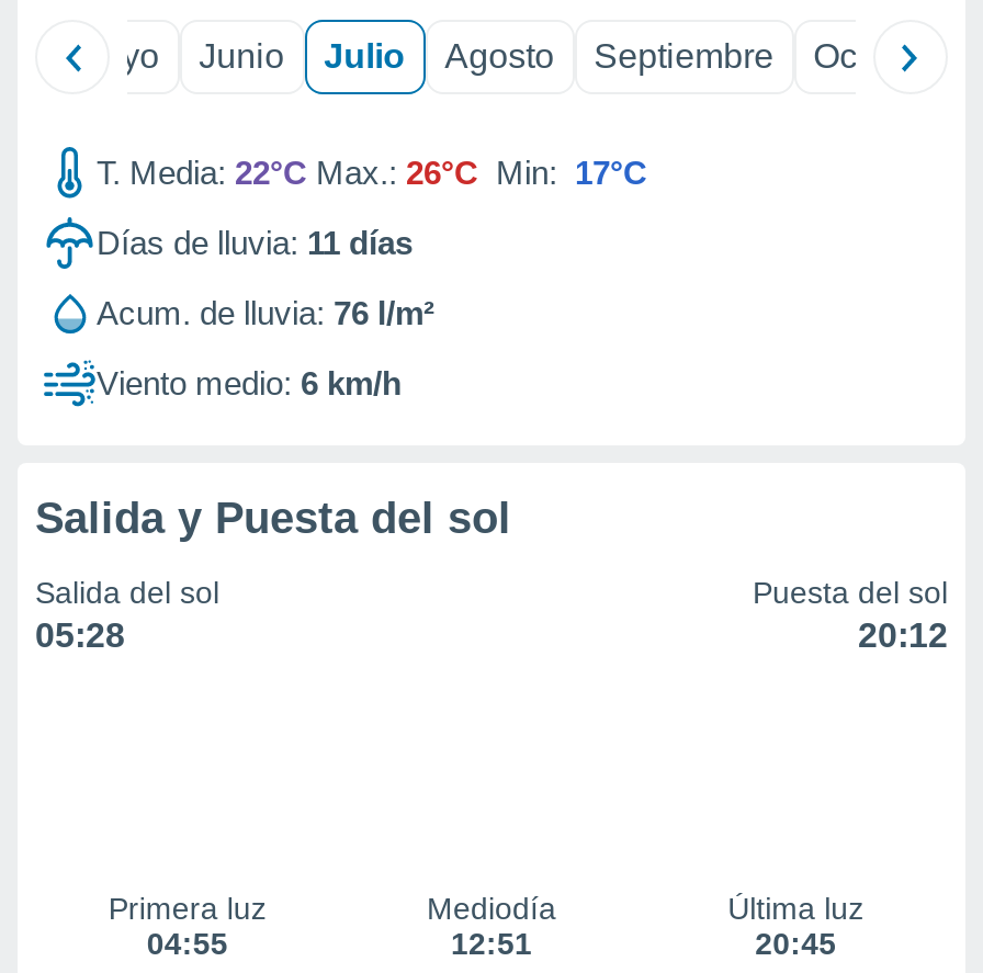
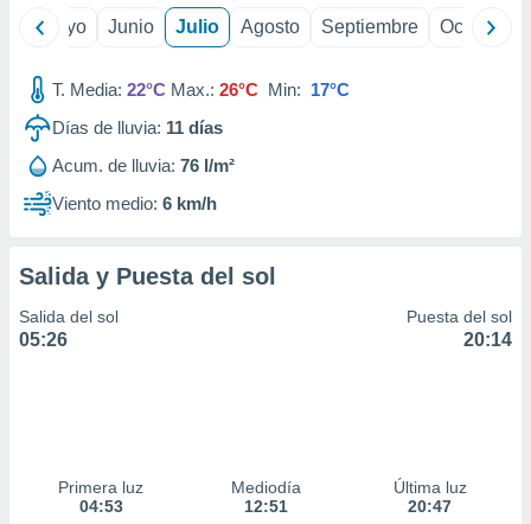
- 05:28
+ 05:26

- 20:12
+ 20:14

- 04:55
+ 04:53

- 20:45
+ 20:47
